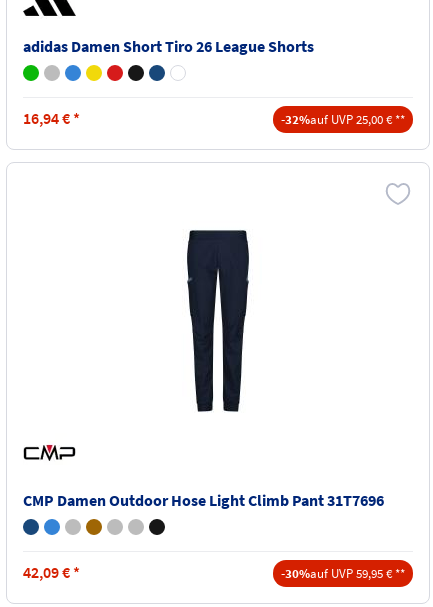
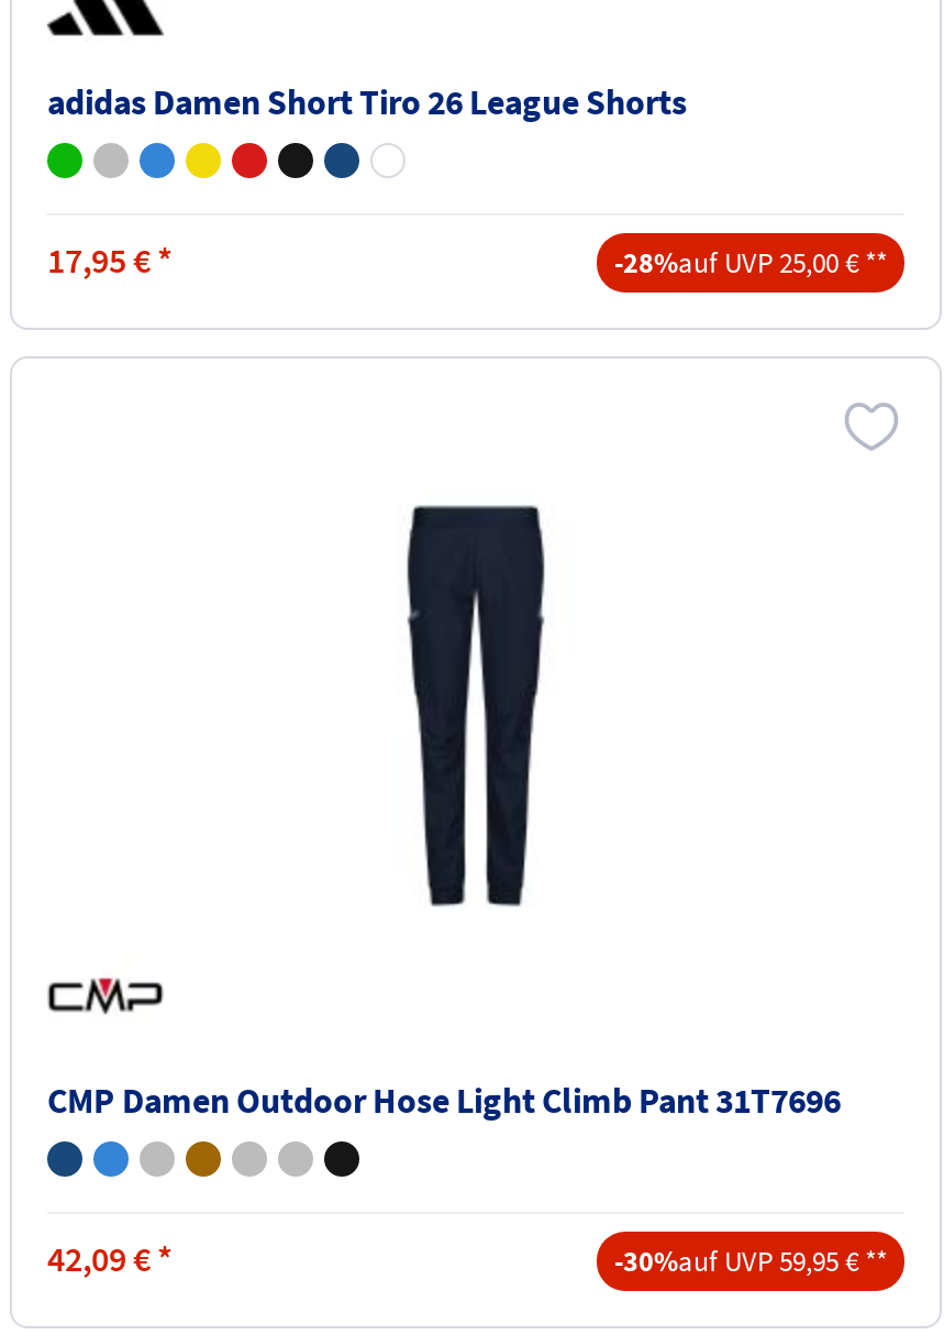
- 16,94 €*
+ 17,95 €*

- -32%auf UVP 25,00 € **
+ -28%auf UVP 25,00 € **
